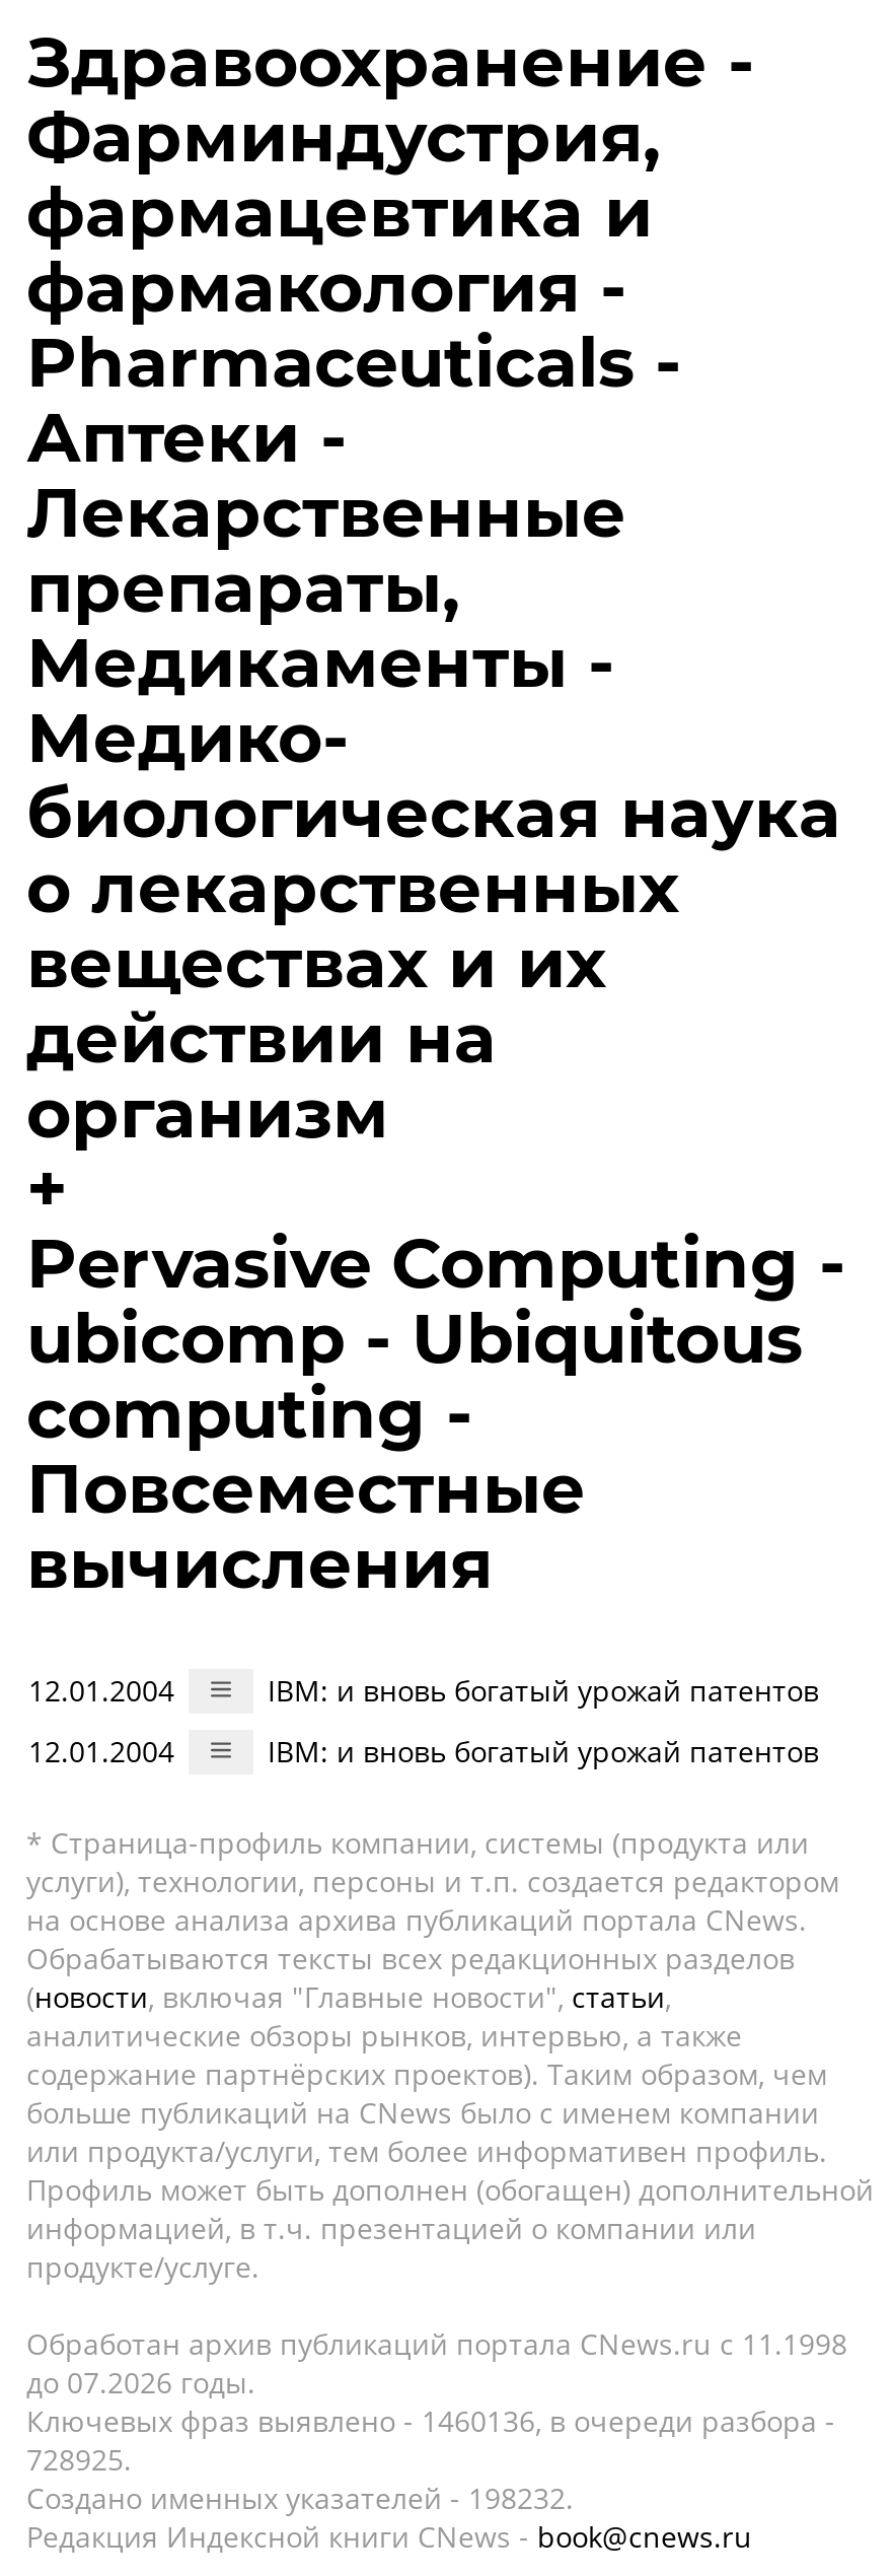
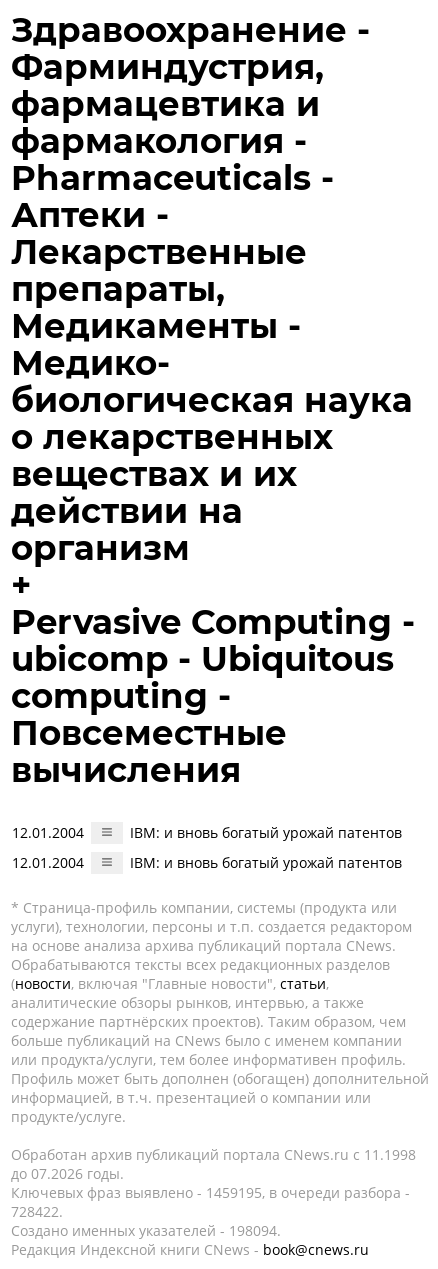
- Ключевых фраз выявлено - 1460136, в очереди разбора -
+ Ключевых фраз выявлено - 1459195, в очереди разбора -

- 728925.
+ 728422.

- Создано именных указателей - 198232.
+ Создано именных указателей - 198094.
